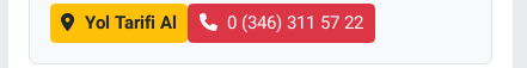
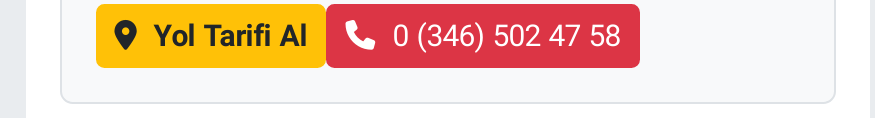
- 0 (346) 311 57 22
+ 0 (346) 502 47 58
